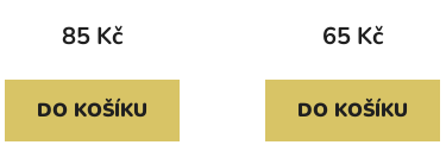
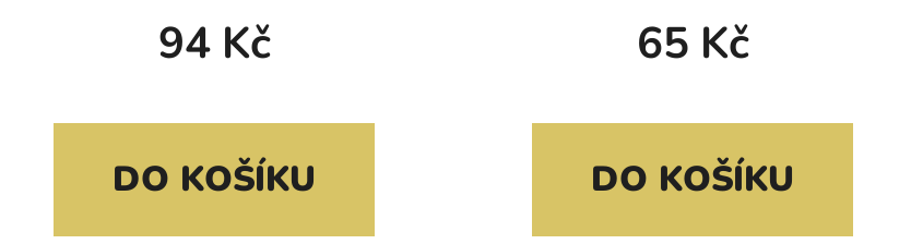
- 85 Kč
+ 94 Kč
